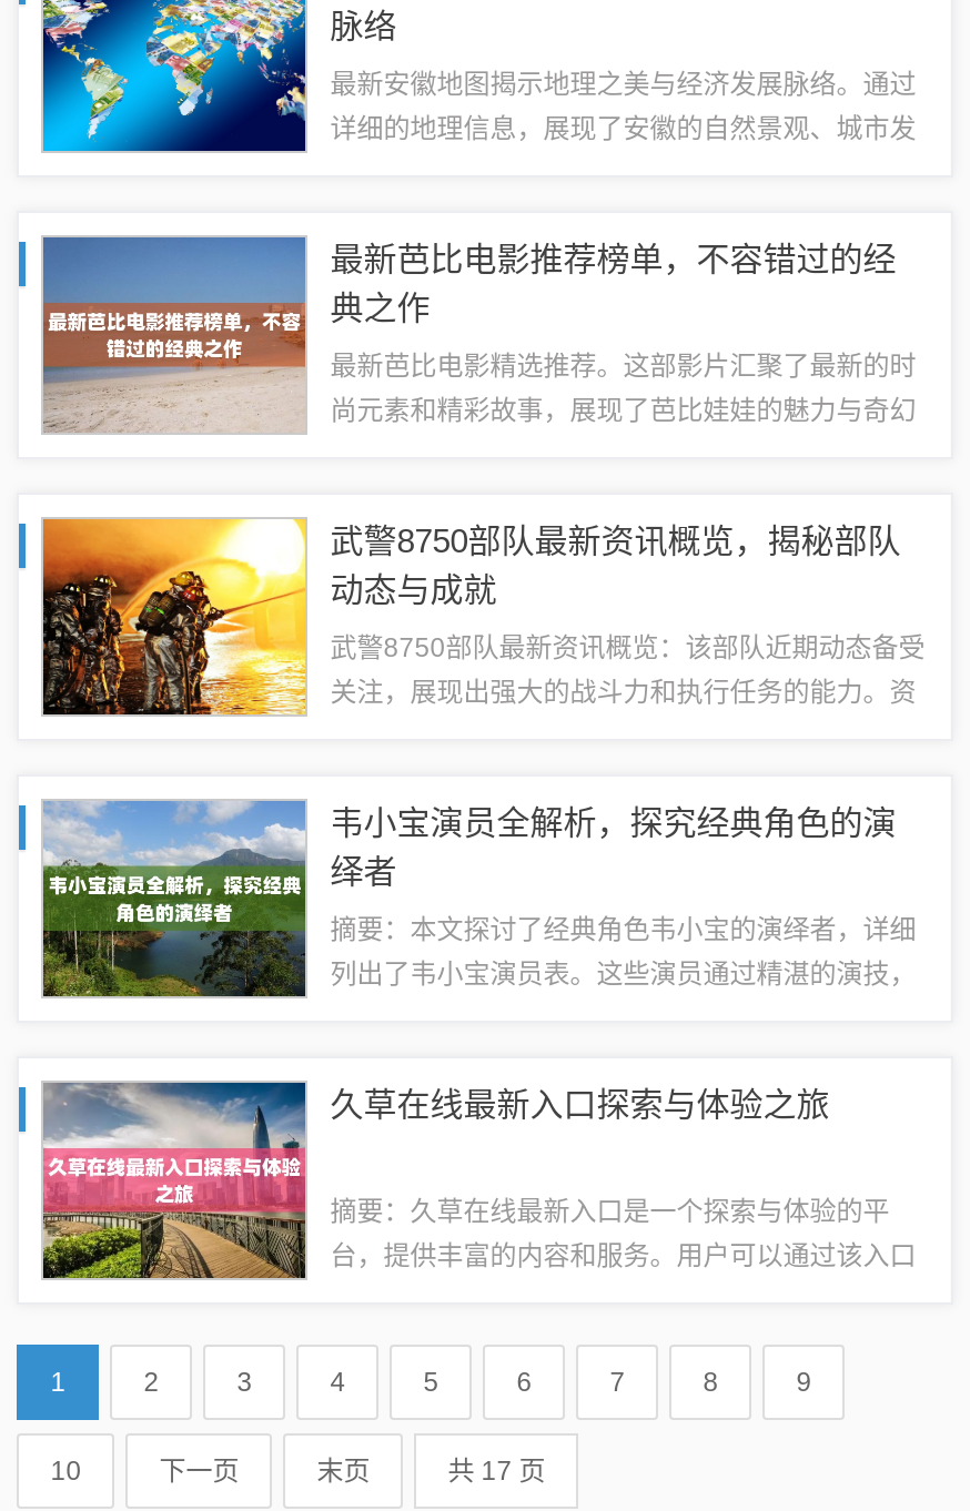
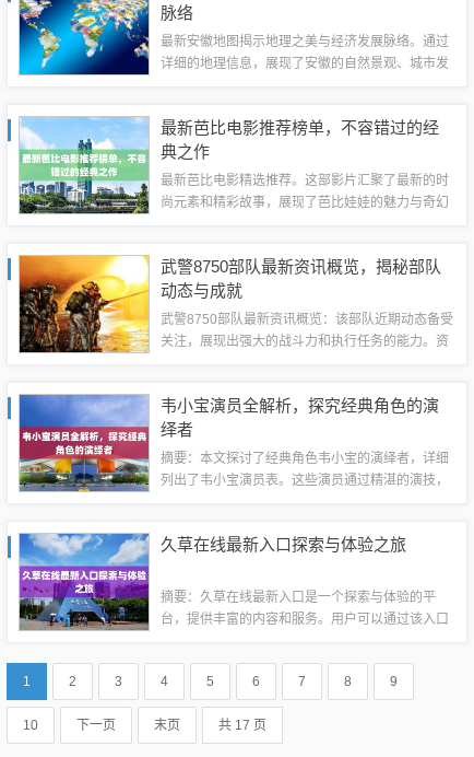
- [image]
+ [image]

- [image]
+ [image]

- [image]
+ [image]
